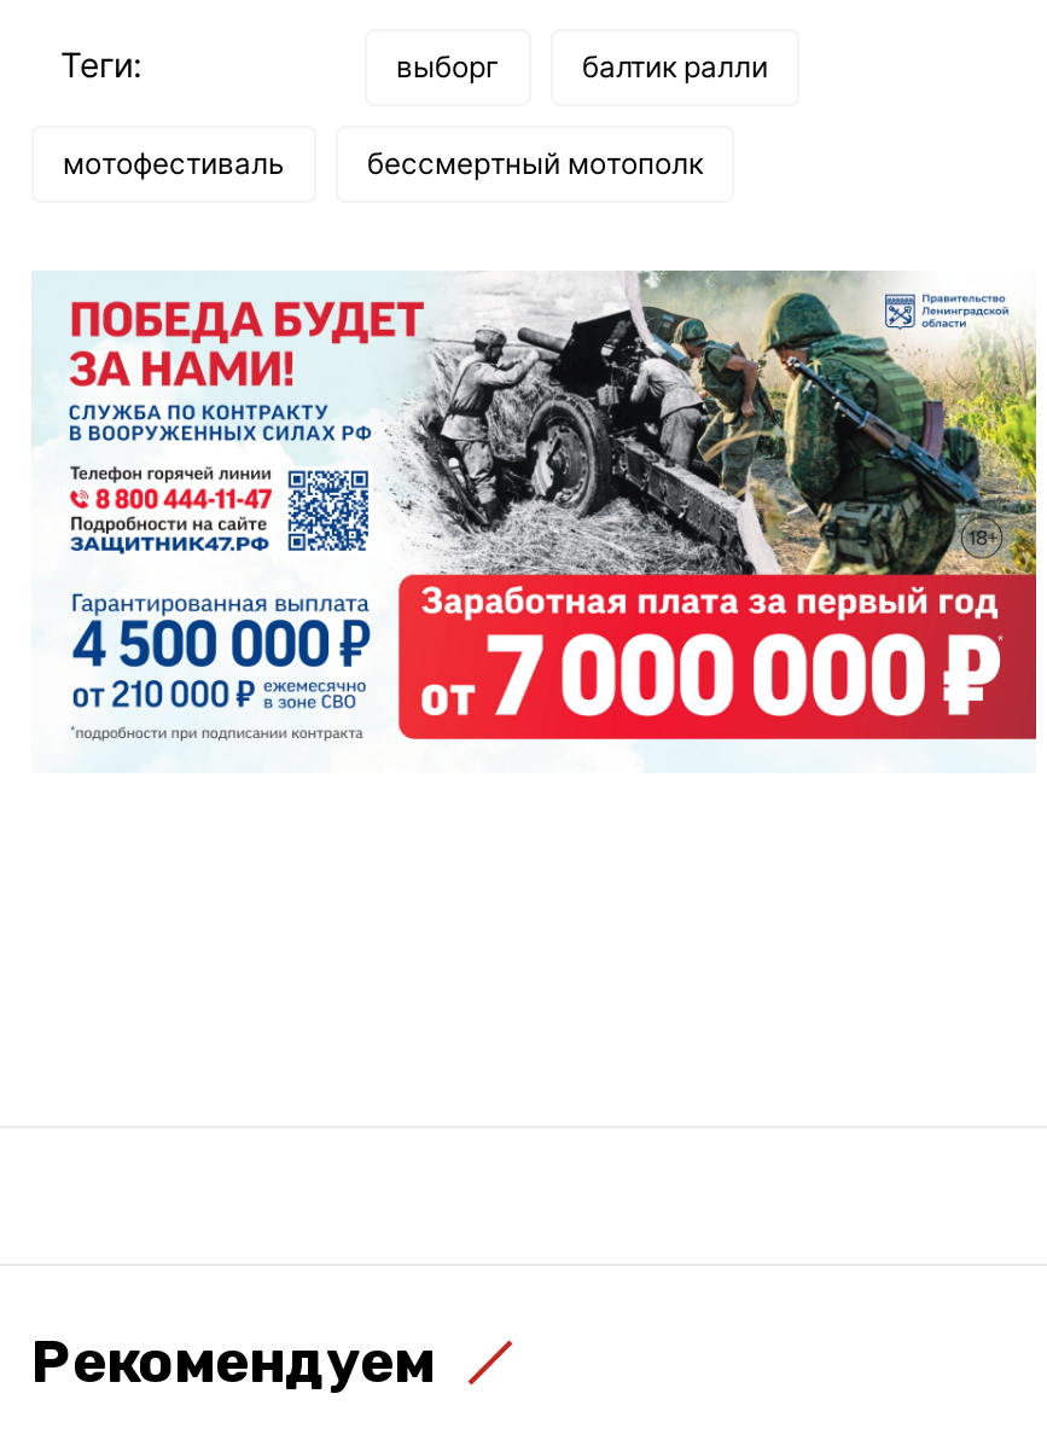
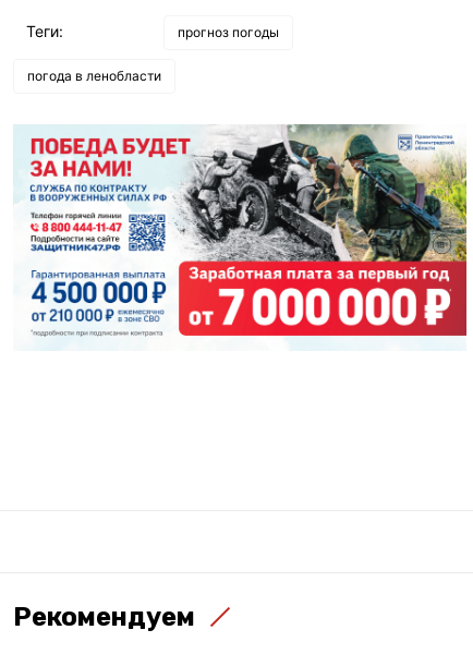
- выборг
- балтик ралли
+ прогноз погоды

- мотофестиваль
- бессмертный мотополк
+ погода в ленобласти
